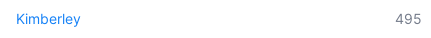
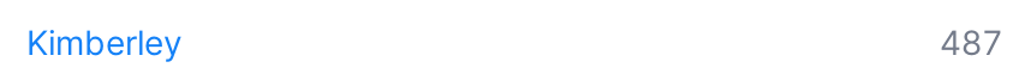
- 495
+ 487
